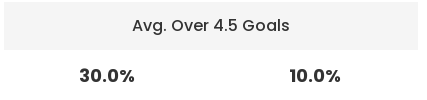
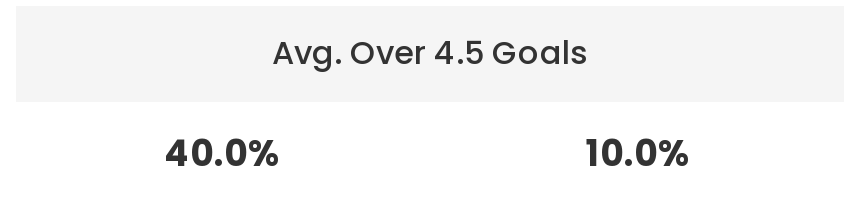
- 30.0%
+ 40.0%
